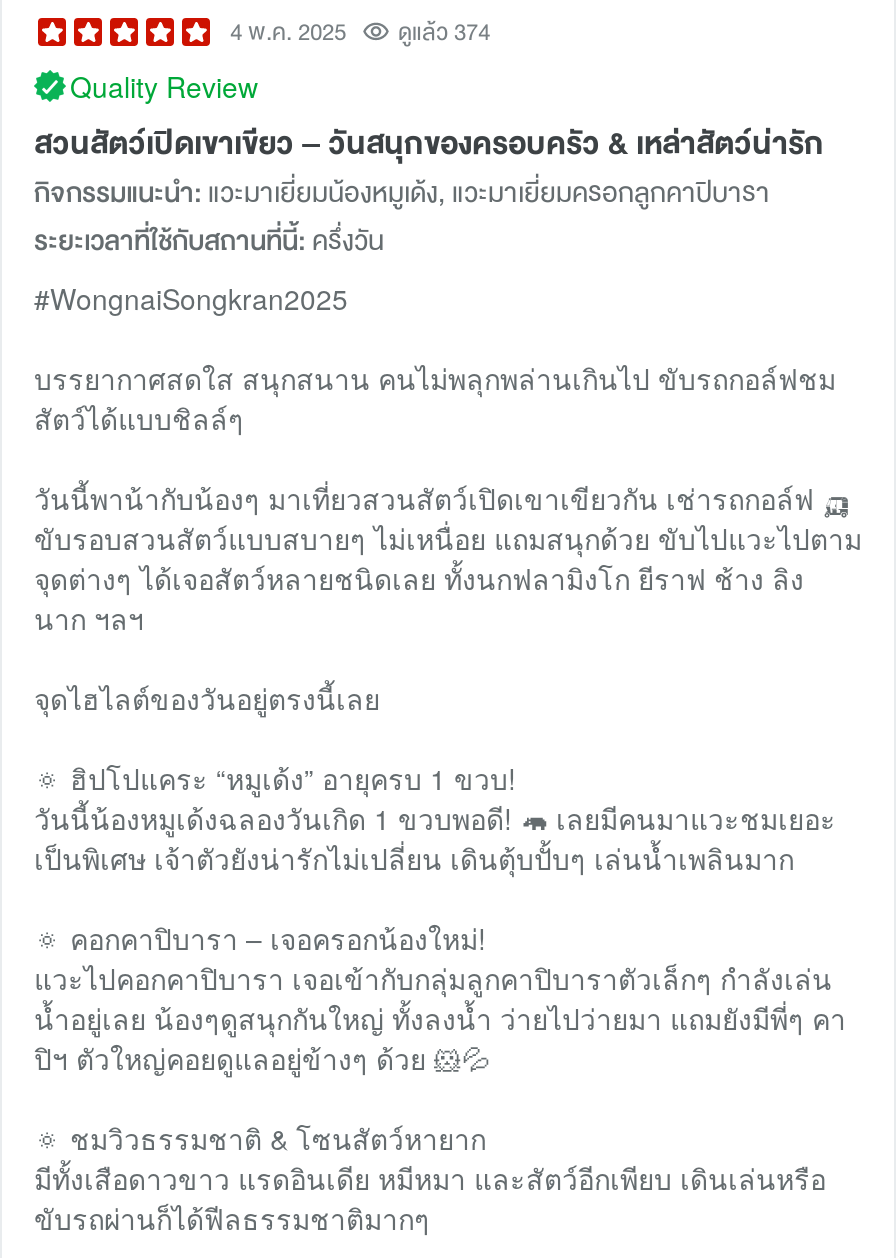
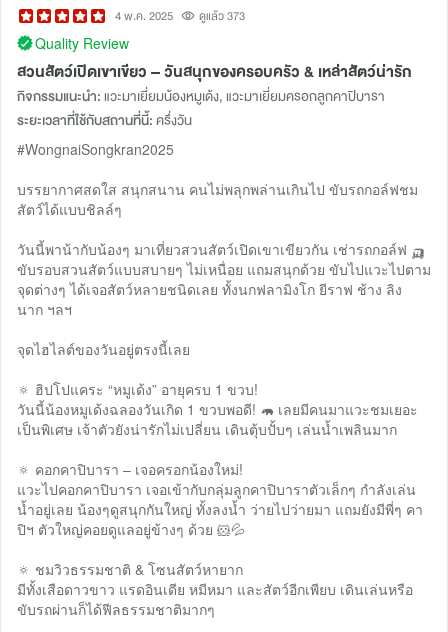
- 4 พ.ค. 2025 ดูแล้ว 374
+ 4 พ.ค. 2025 ดูแล้ว 373
